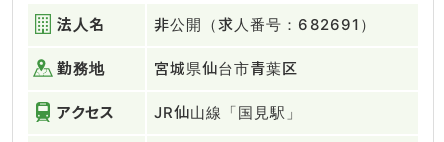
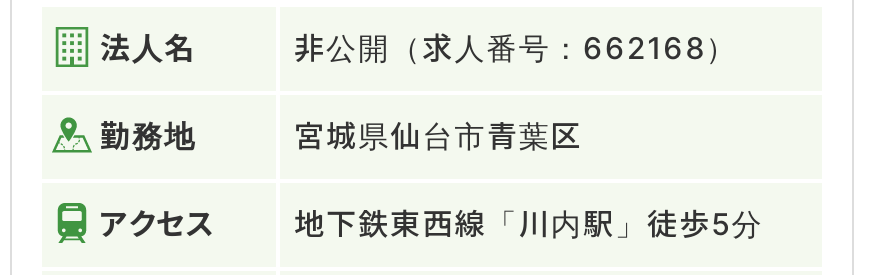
- 非公開（求人番号：682691）
+ 非公開（求人番号：662168）

- JR仙山線「国見駅」
+ 地下鉄東西線「川内駅」徒歩5分
